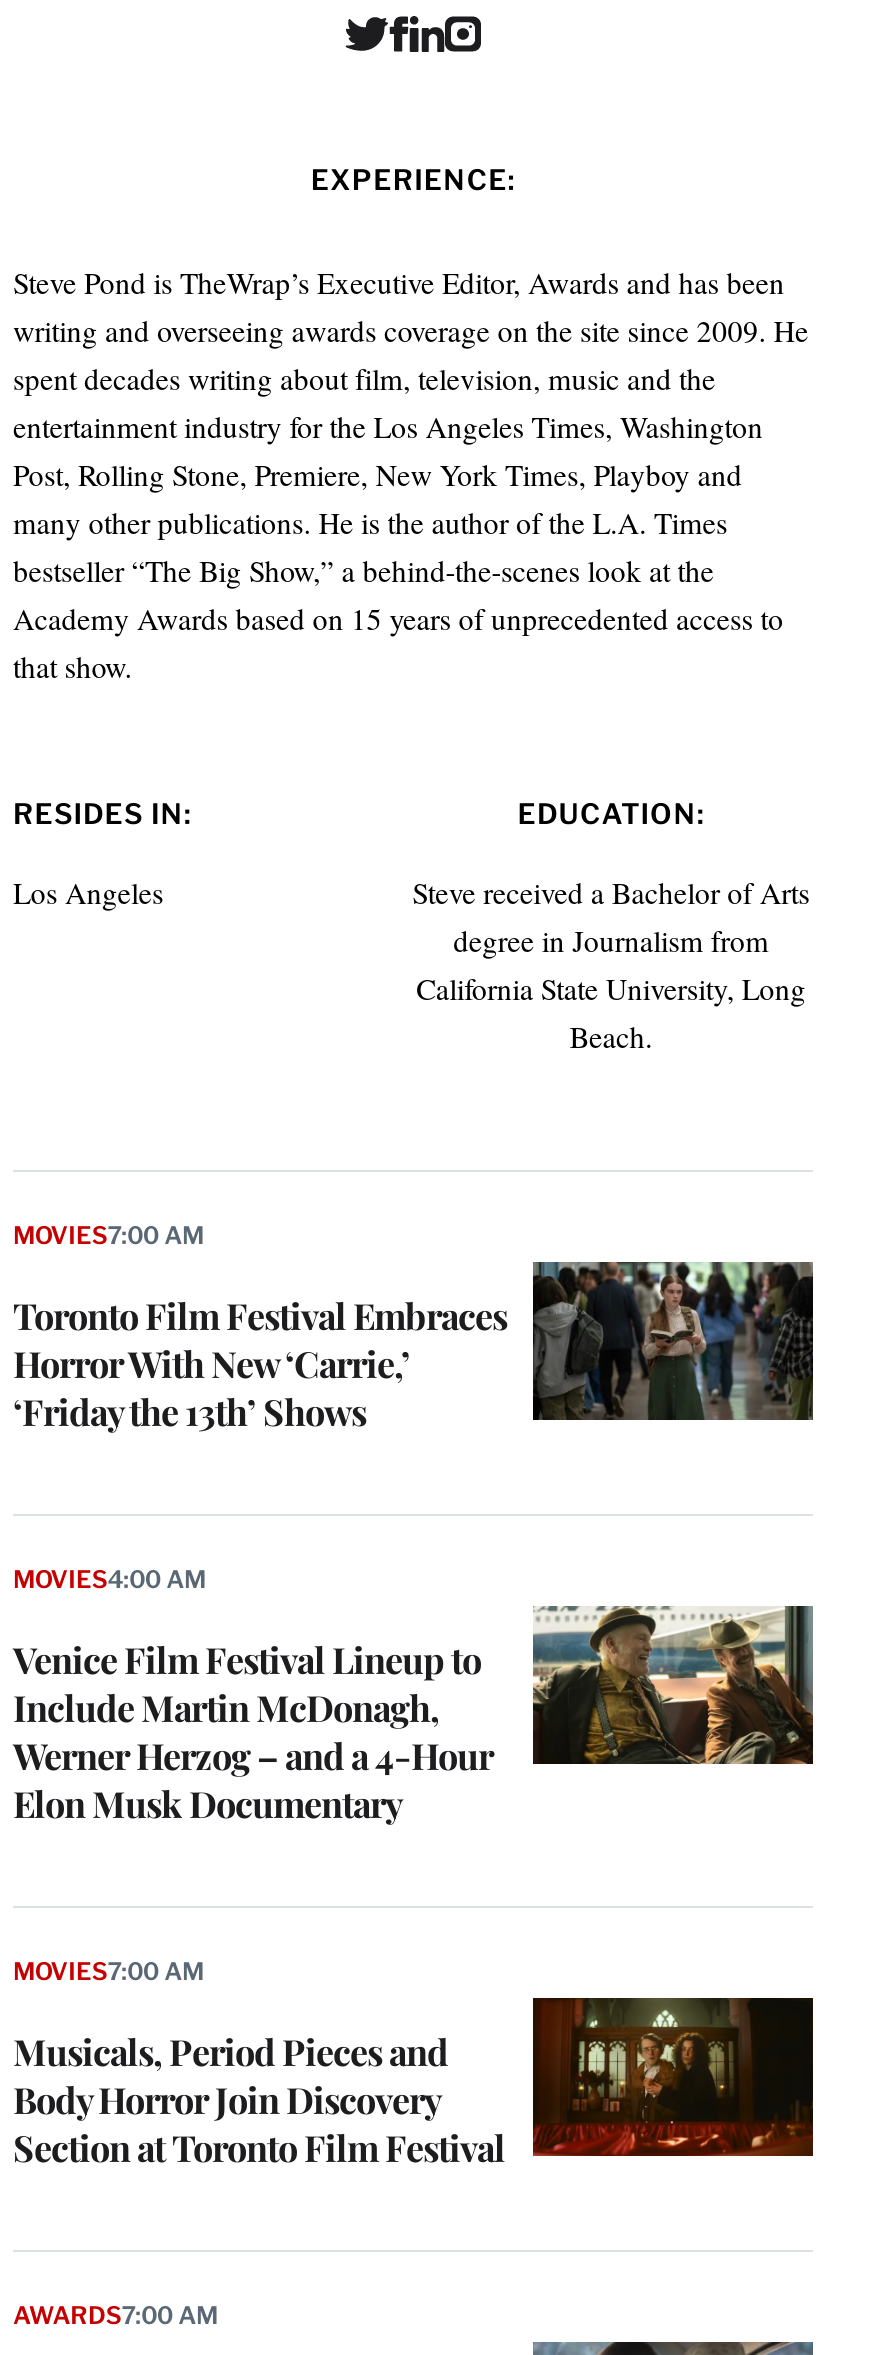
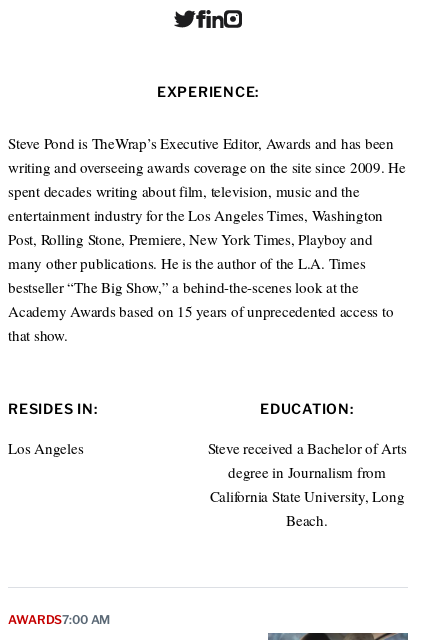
- MOVIES7:00 AM

- [image]
- Toronto Film Festival Embraces
- Horror With New ‘Carrie,’
- ‘Friday the 13th’ Shows

- MOVIES4:00 AM

- [image]
- Venice Film Festival Lineup to
- Include Martin McDonagh,
- Werner Herzog – and a 4-Hour
- Elon Musk Documentary

- MOVIES7:00 AM

- [image]
- Musicals, Period Pieces and
- Body Horror Join Discovery
- Section at Toronto Film Festival
